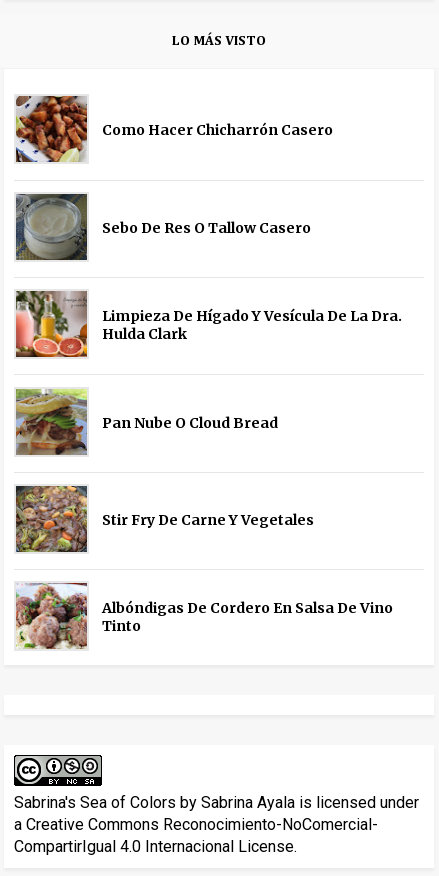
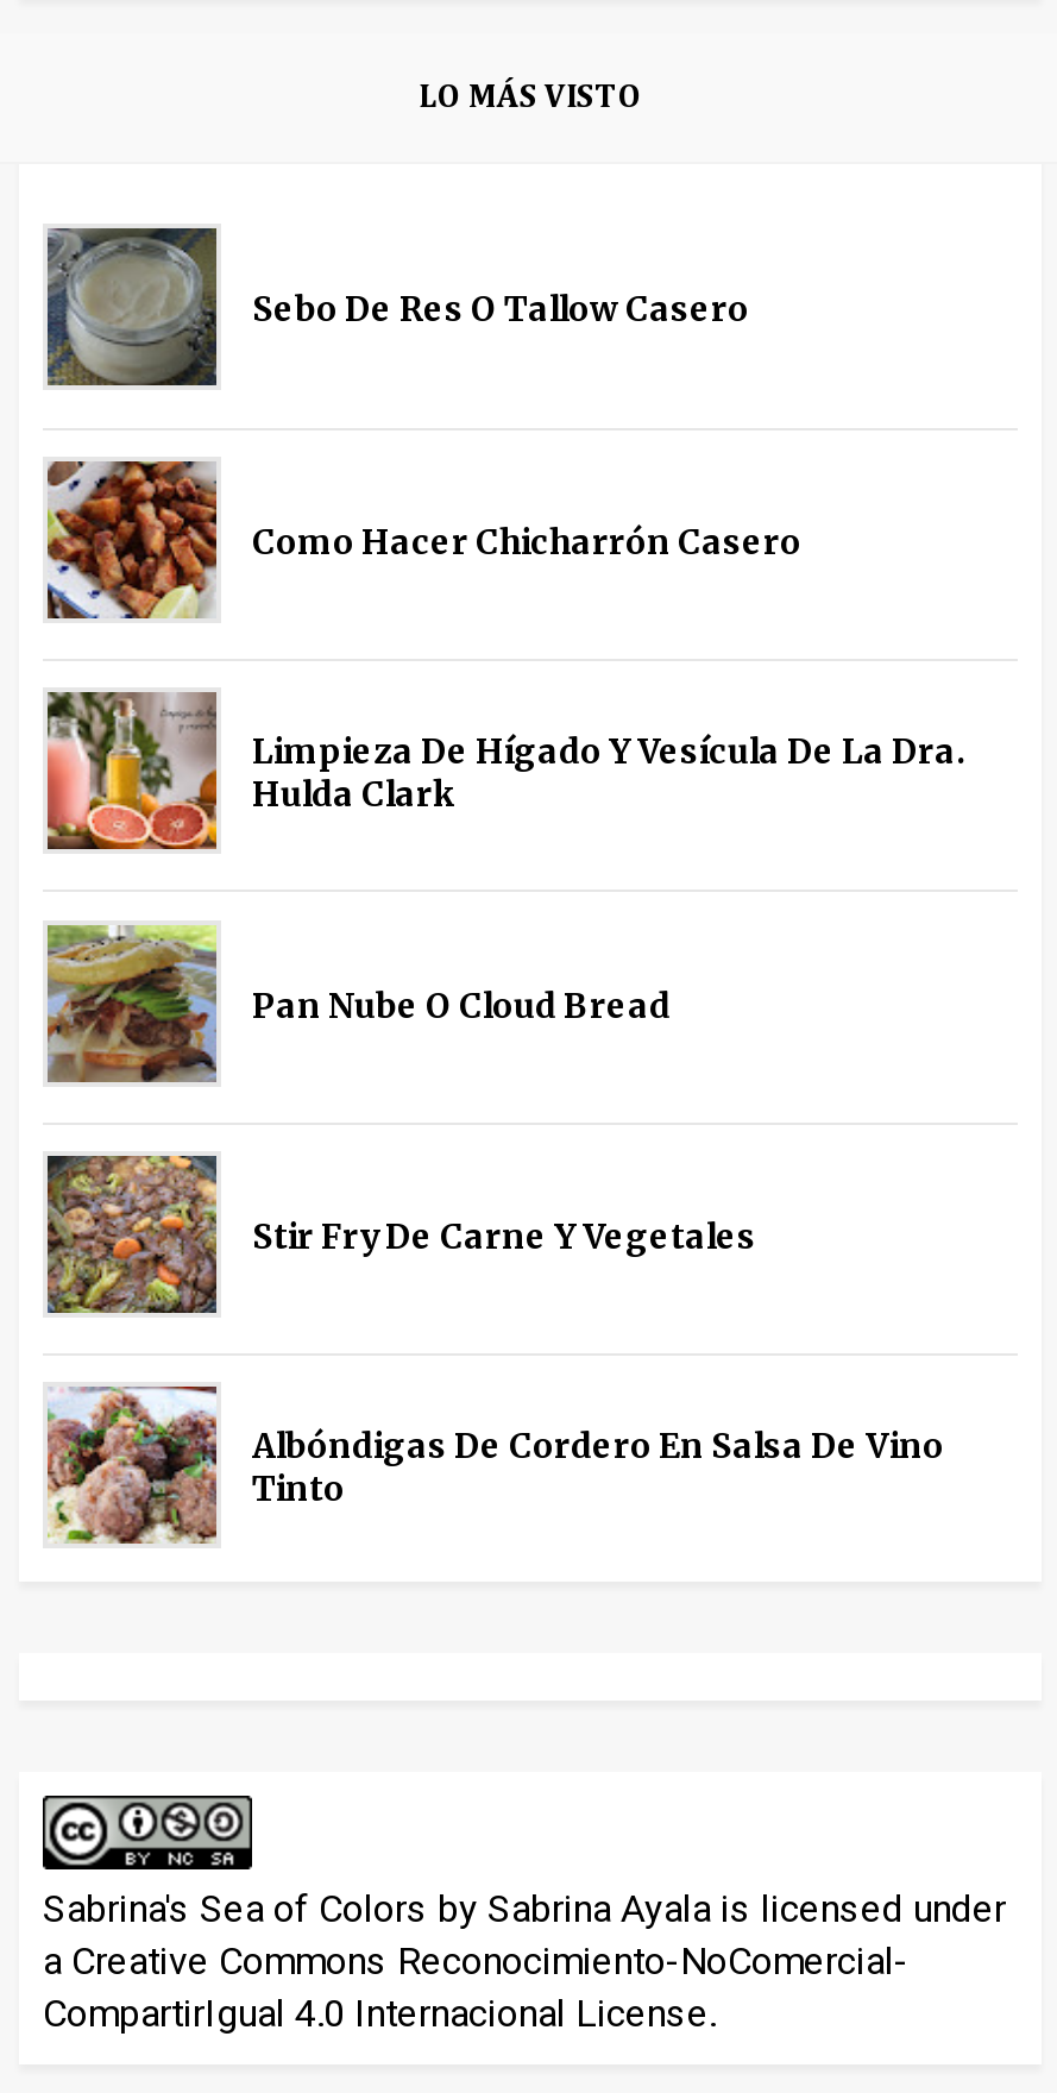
moved down: [image] | Como Hacer Chicharrón Casero

moved up: [image] | Sebo De Res O Tallow Casero
